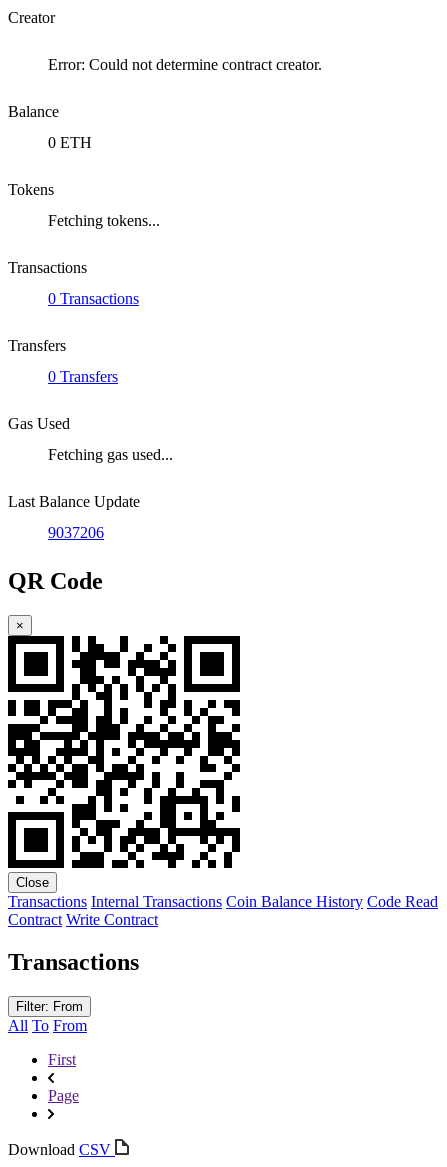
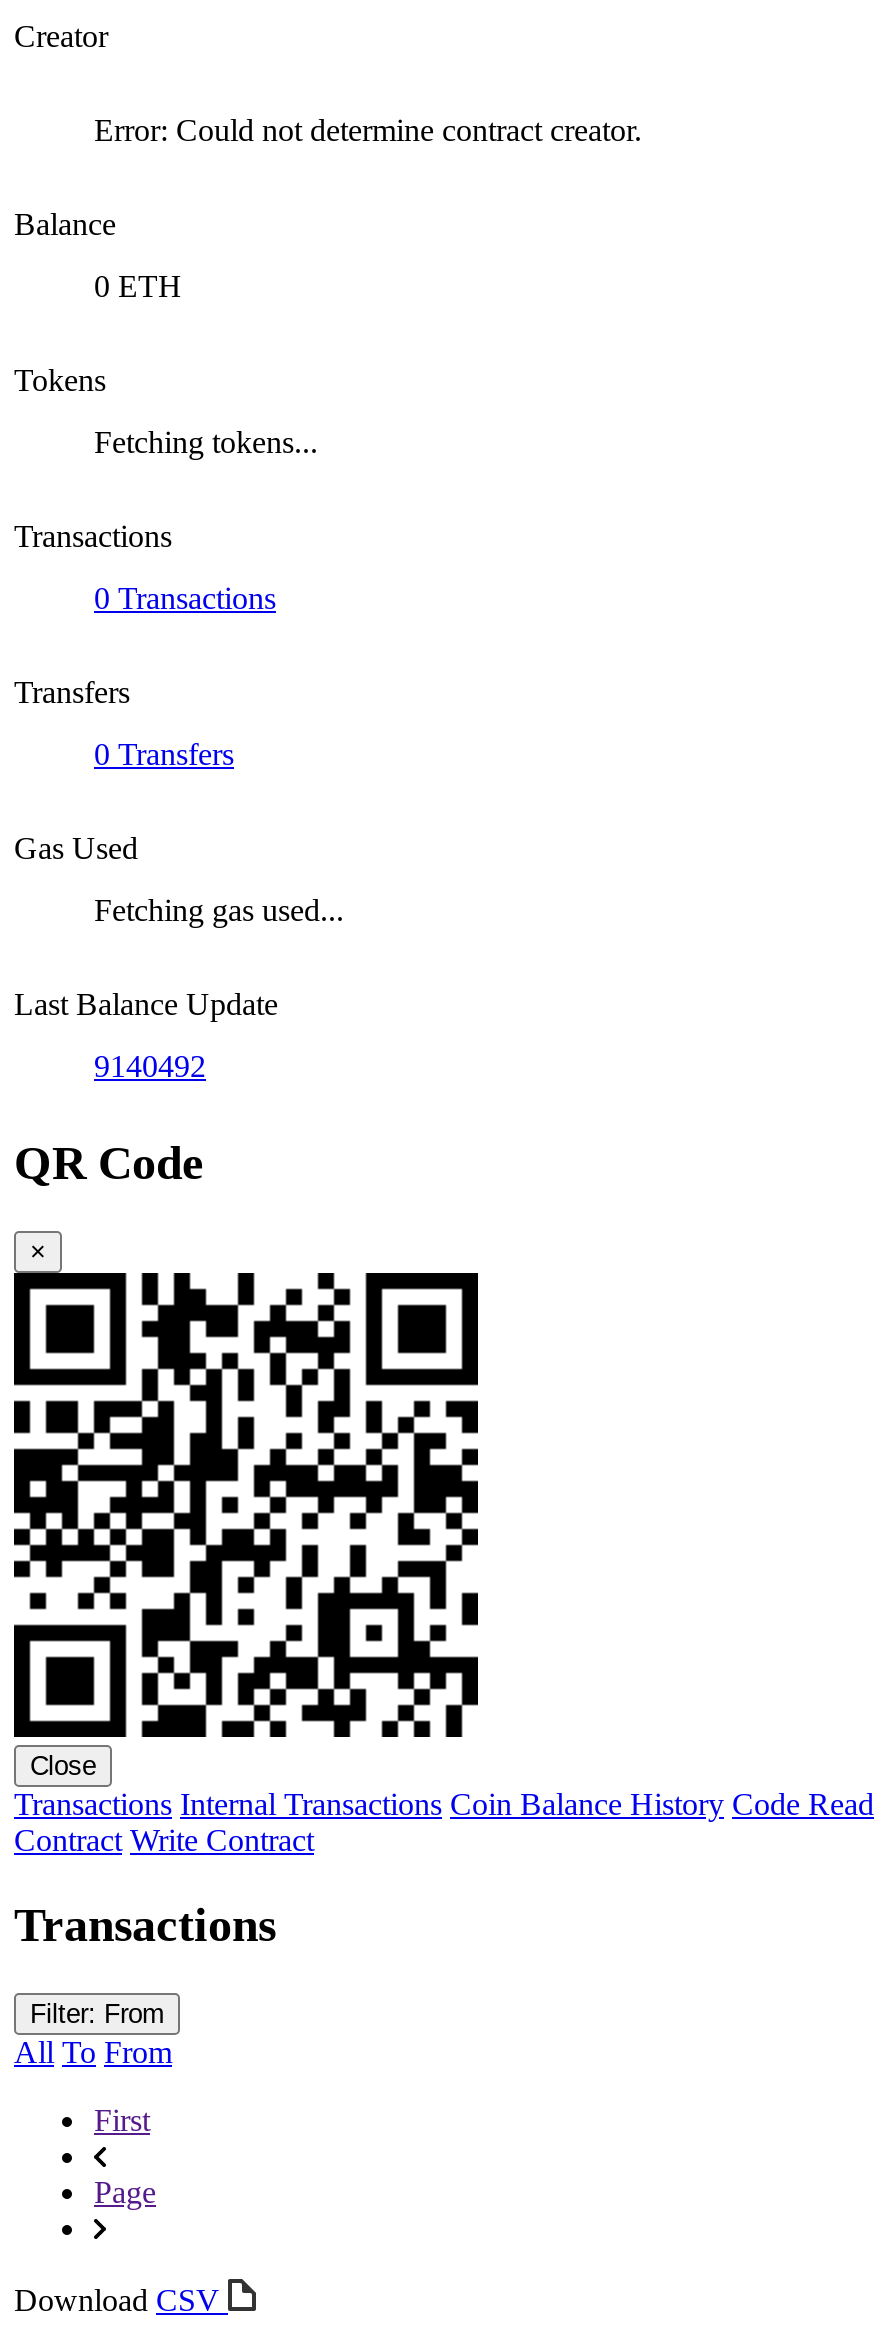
- 9037206
+ 9140492
